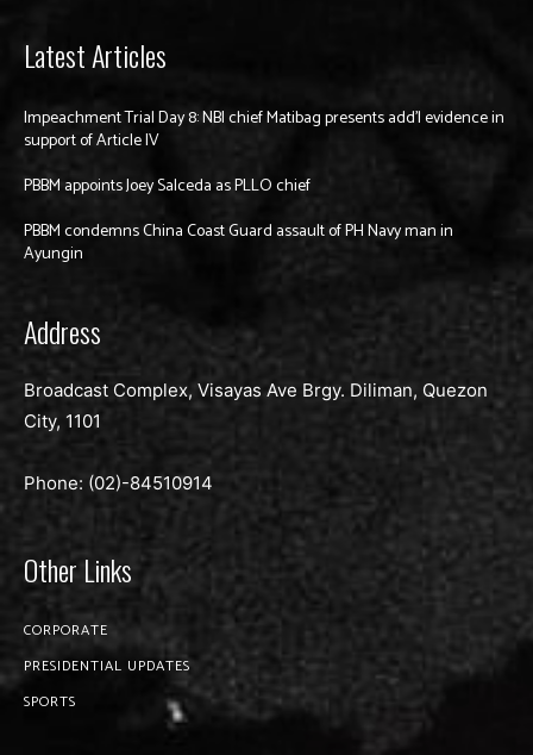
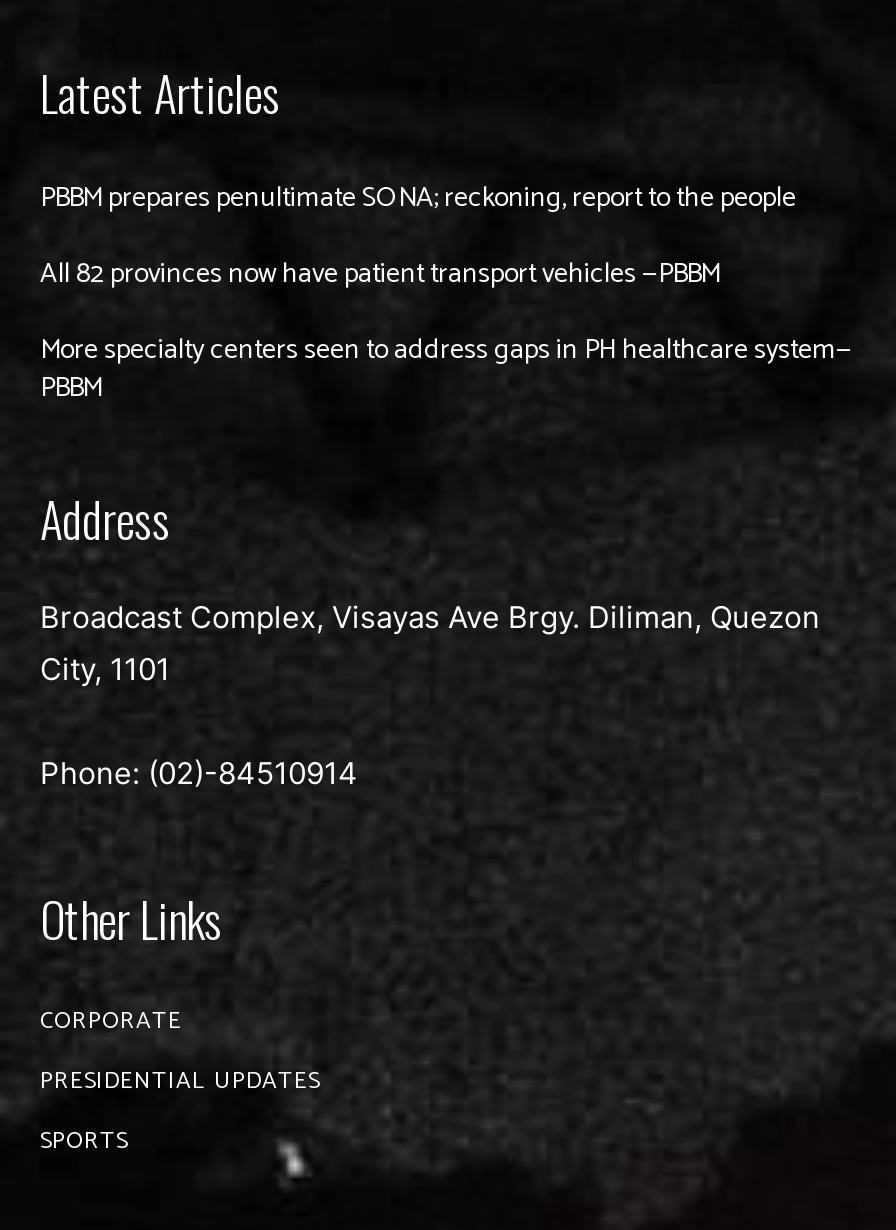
- Impeachment Trial Day 8: NBI chief Matibag presents add’l evidence in
- support of Article IV
+ PBBM prepares penultimate SONA; reckoning, report to the people

- PBBM appoints Joey Salceda as PLLO chief
+ All 82 provinces now have patient transport vehicles —PBBM

- PBBM condemns China Coast Guard assault of PH Navy man in
- Ayungin
+ More specialty centers seen to address gaps in PH healthcare system—
+ PBBM
